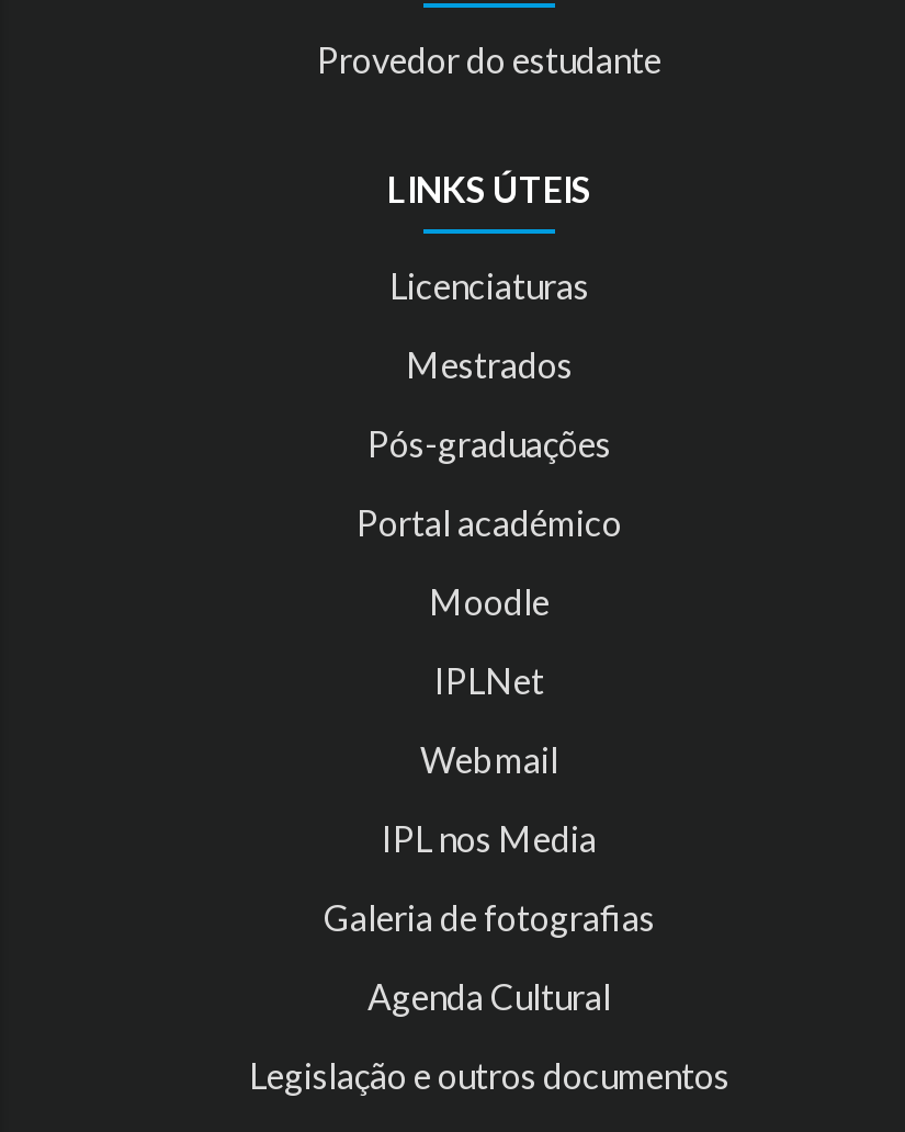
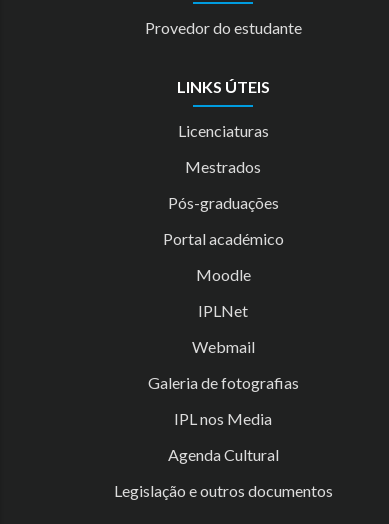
moved down: IPL nos Media

moved up: Galeria de fotografias
